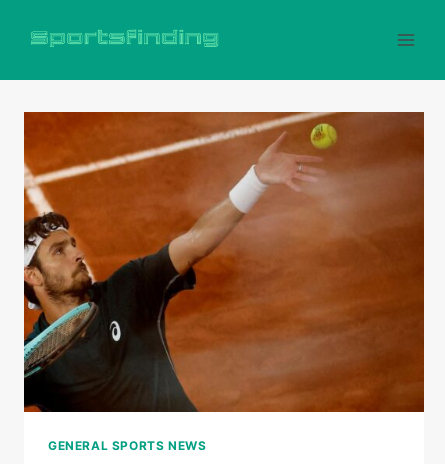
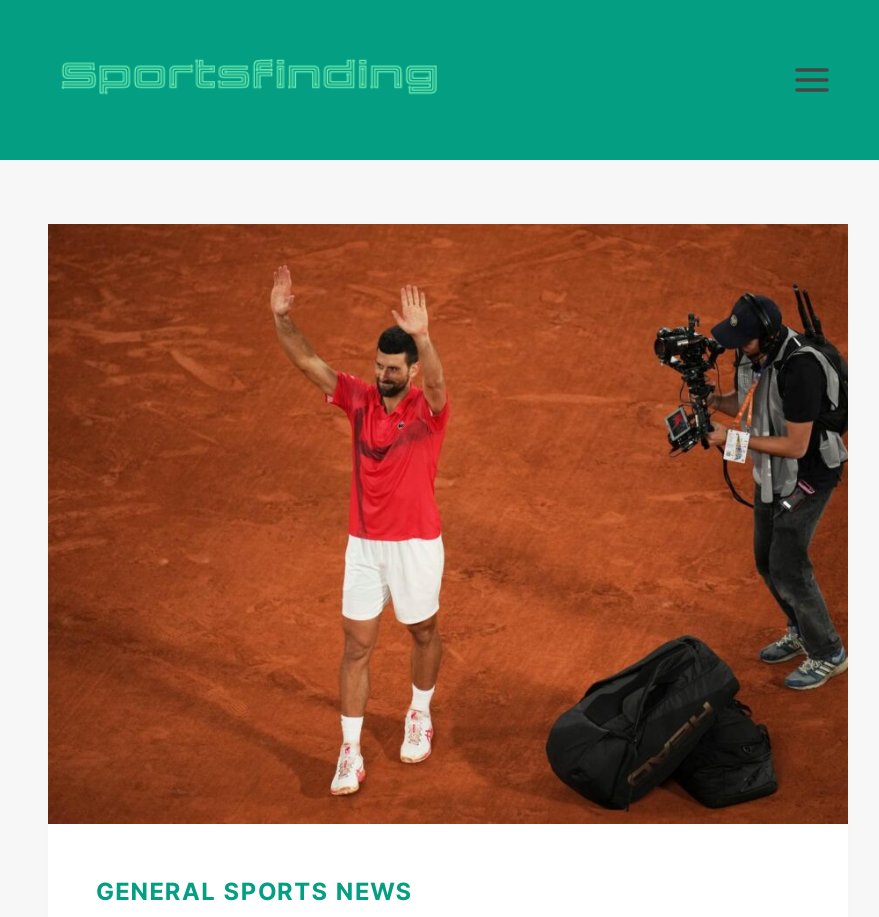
- [image]
+ [image]
